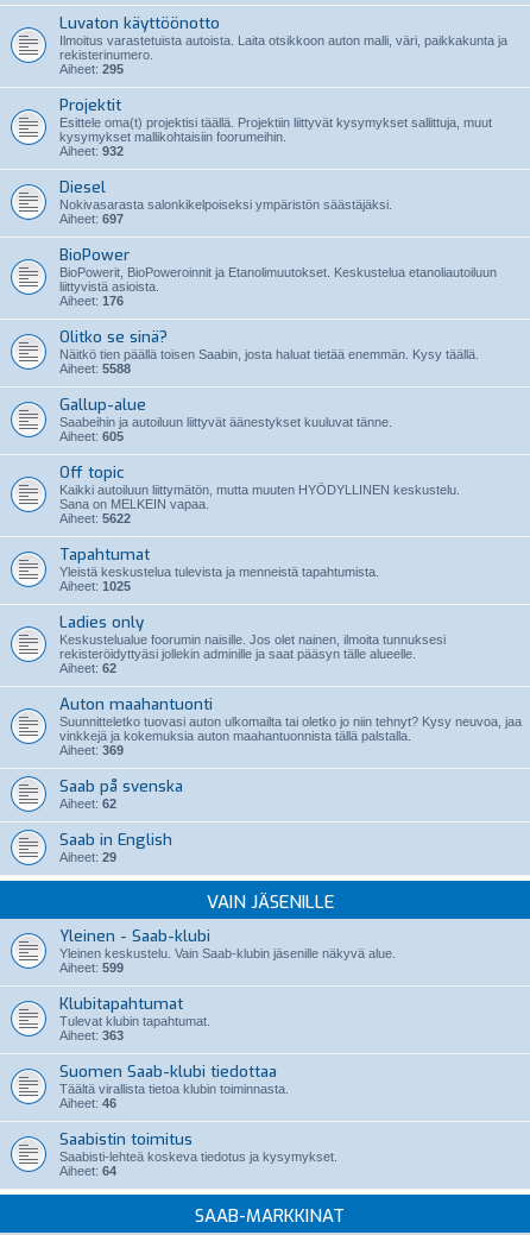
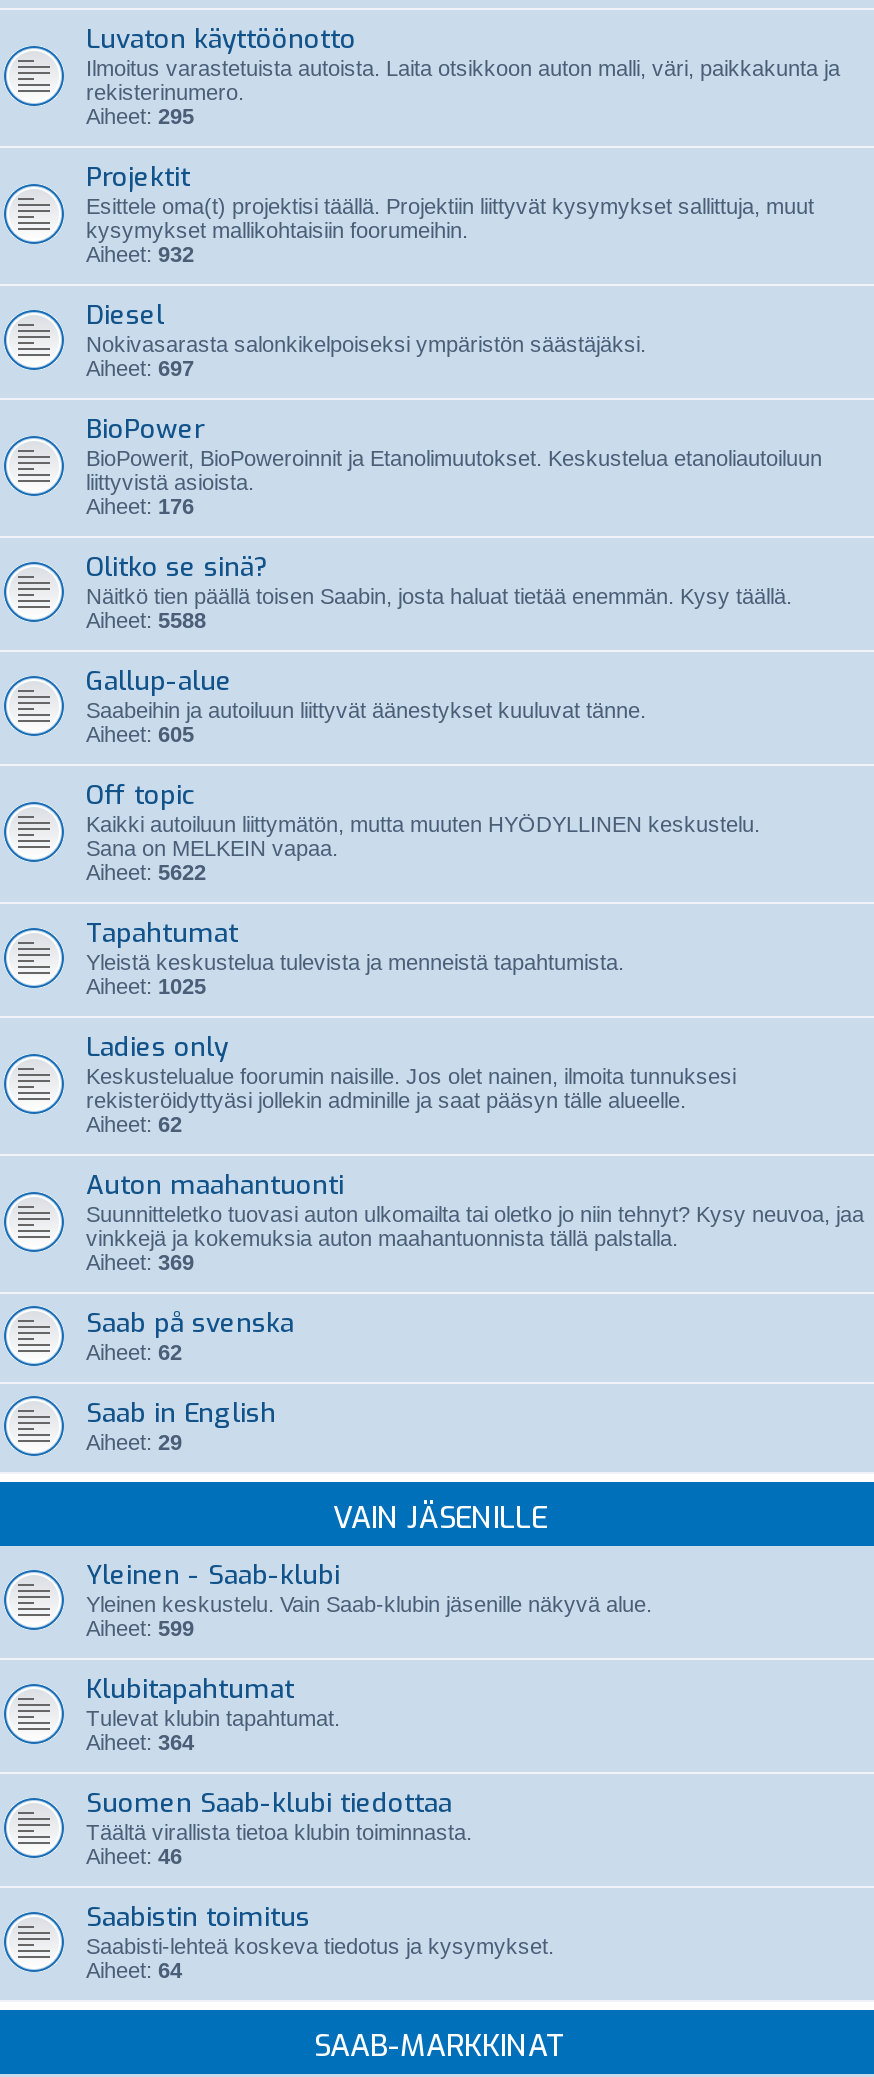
- Aiheet: 363
+ Aiheet: 364
